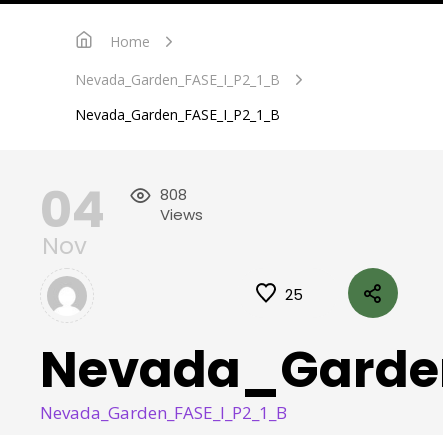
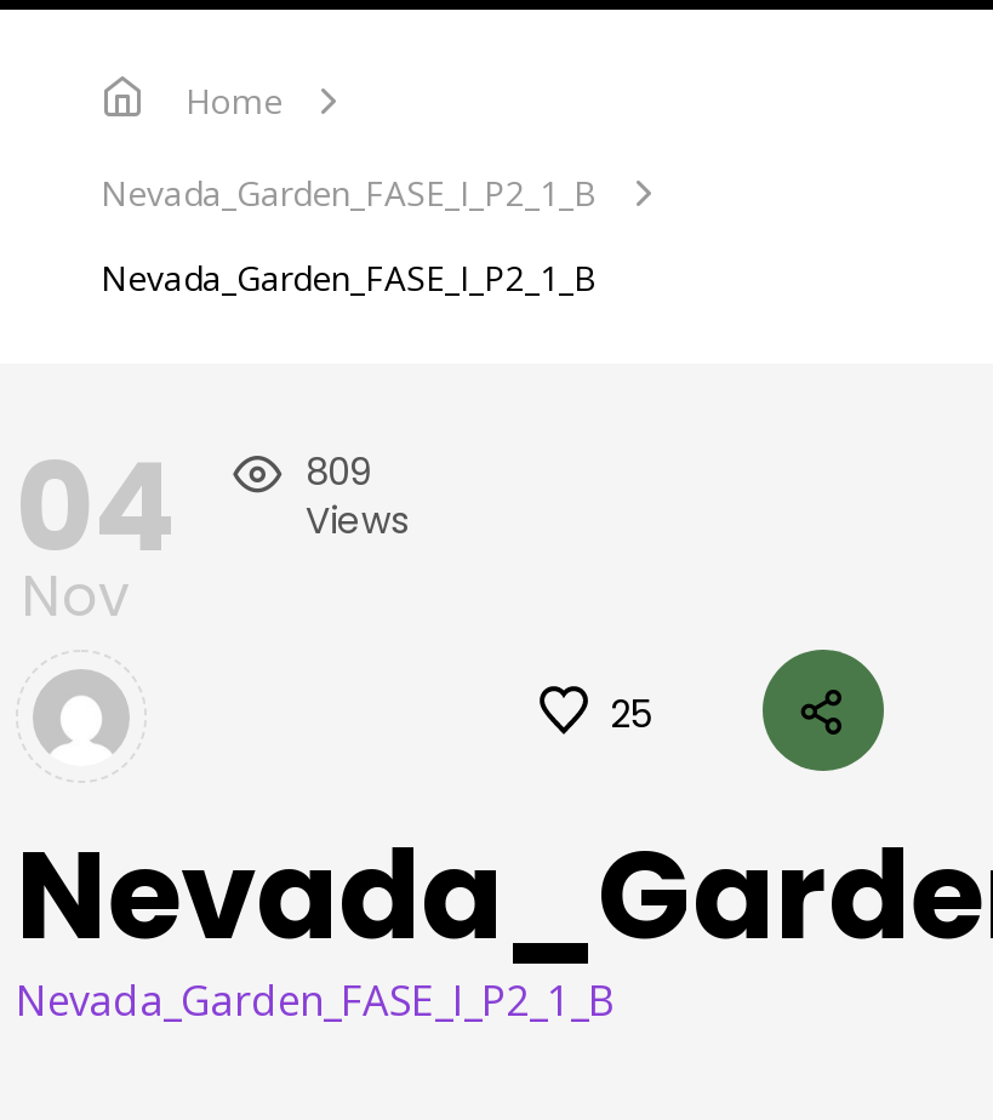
- 808
+ 809
